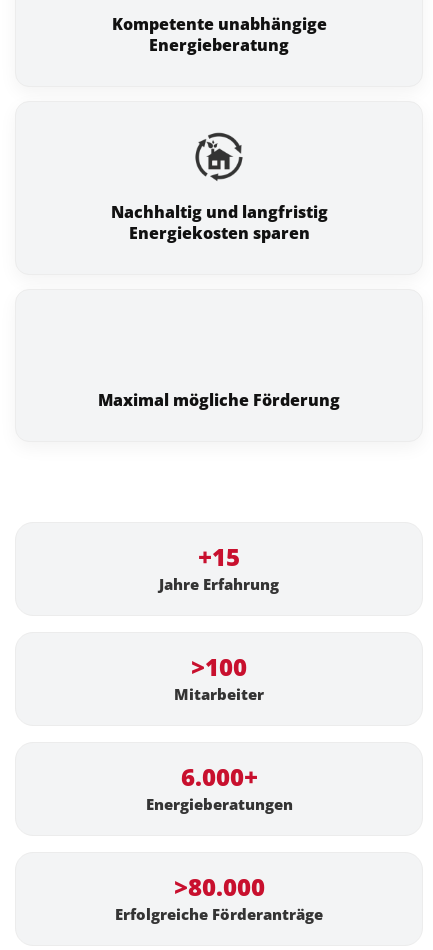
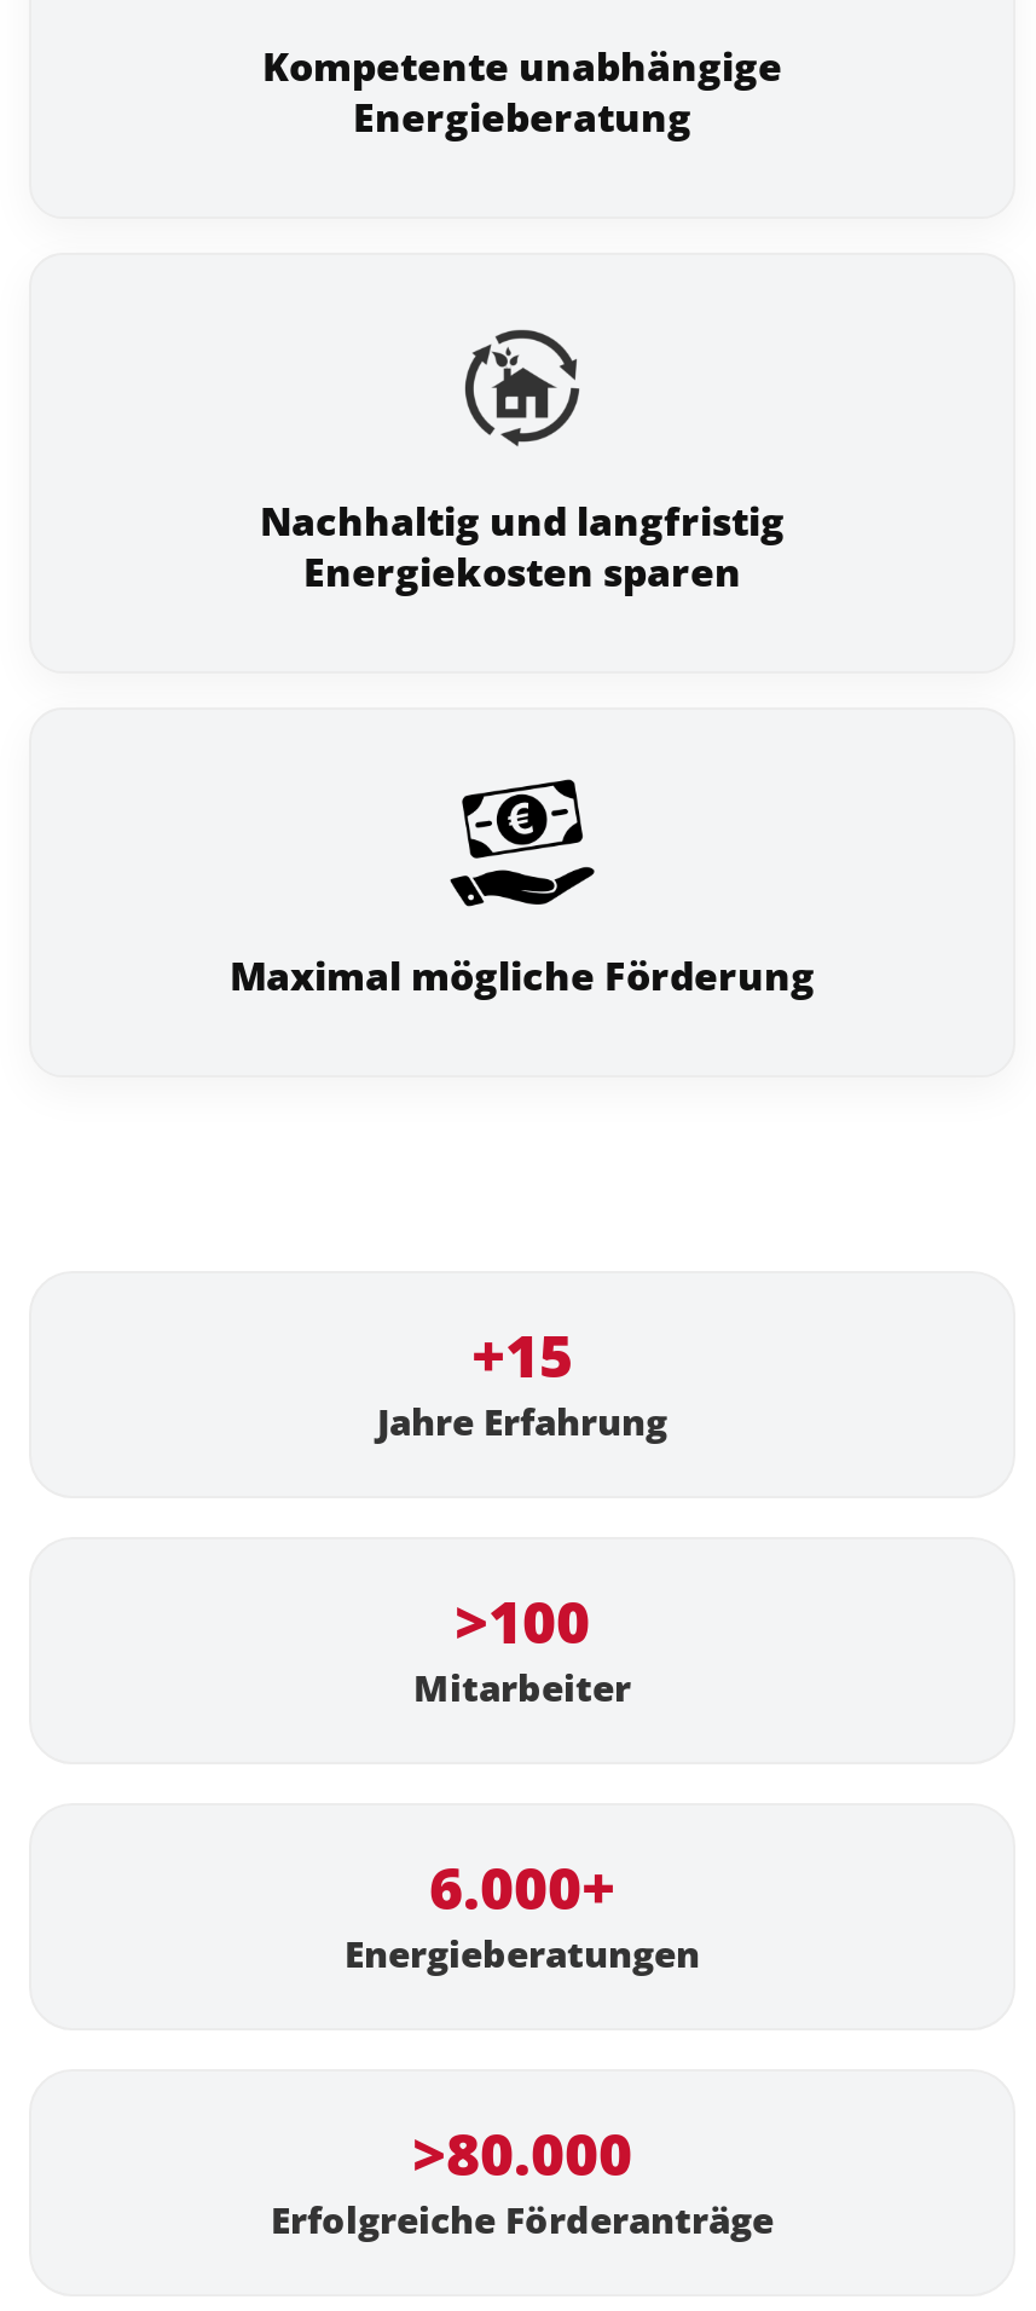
+ [image]
